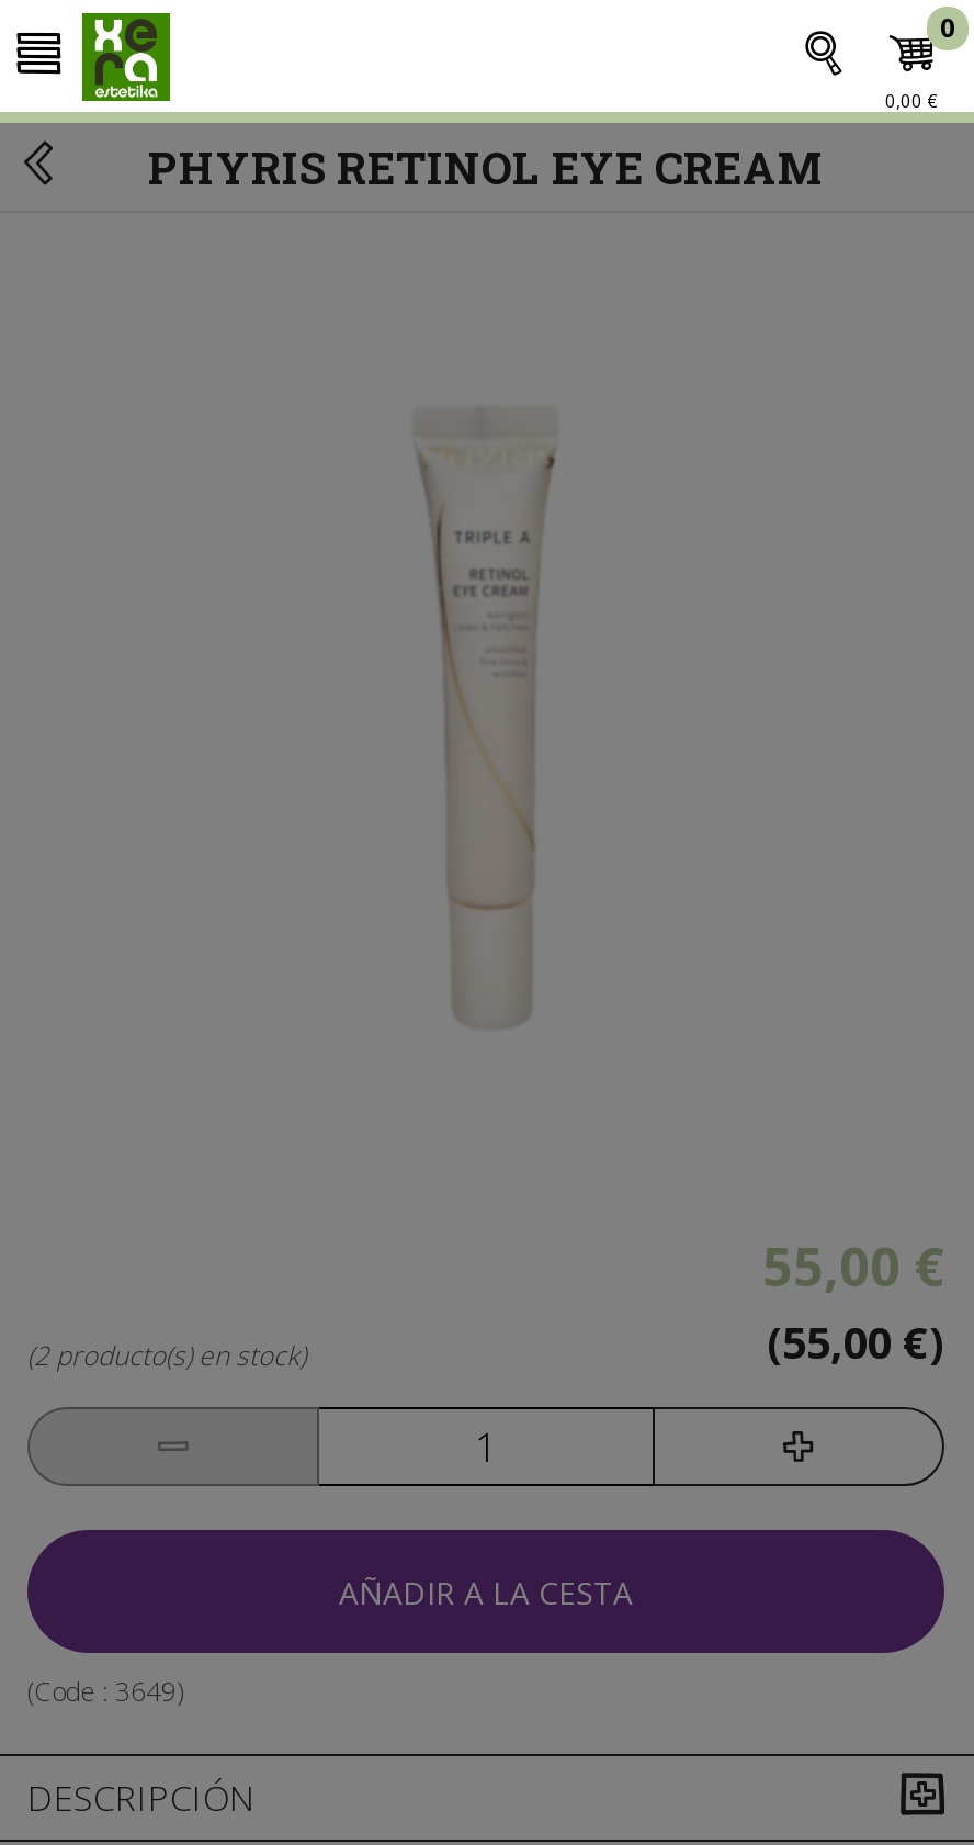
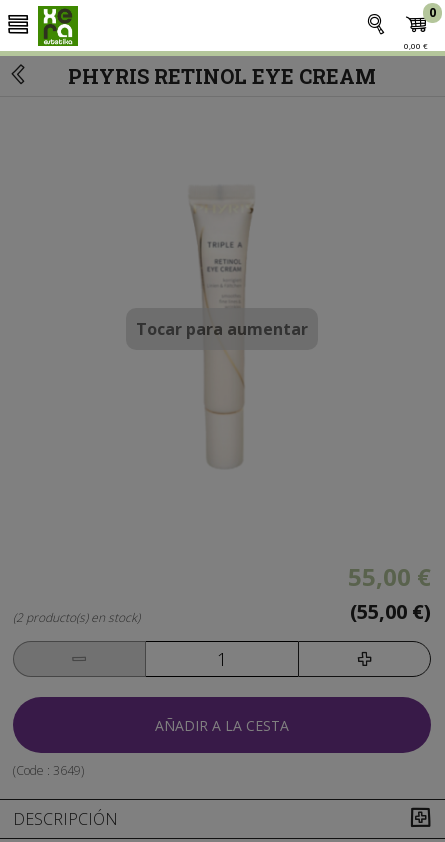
+ Tocar para aumentar
